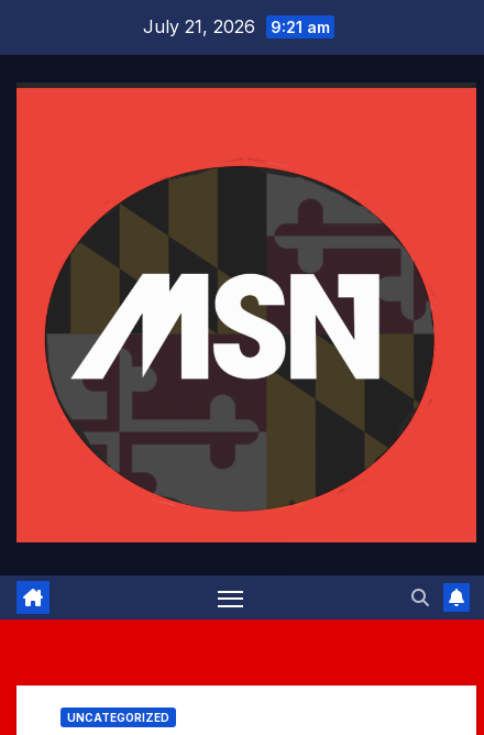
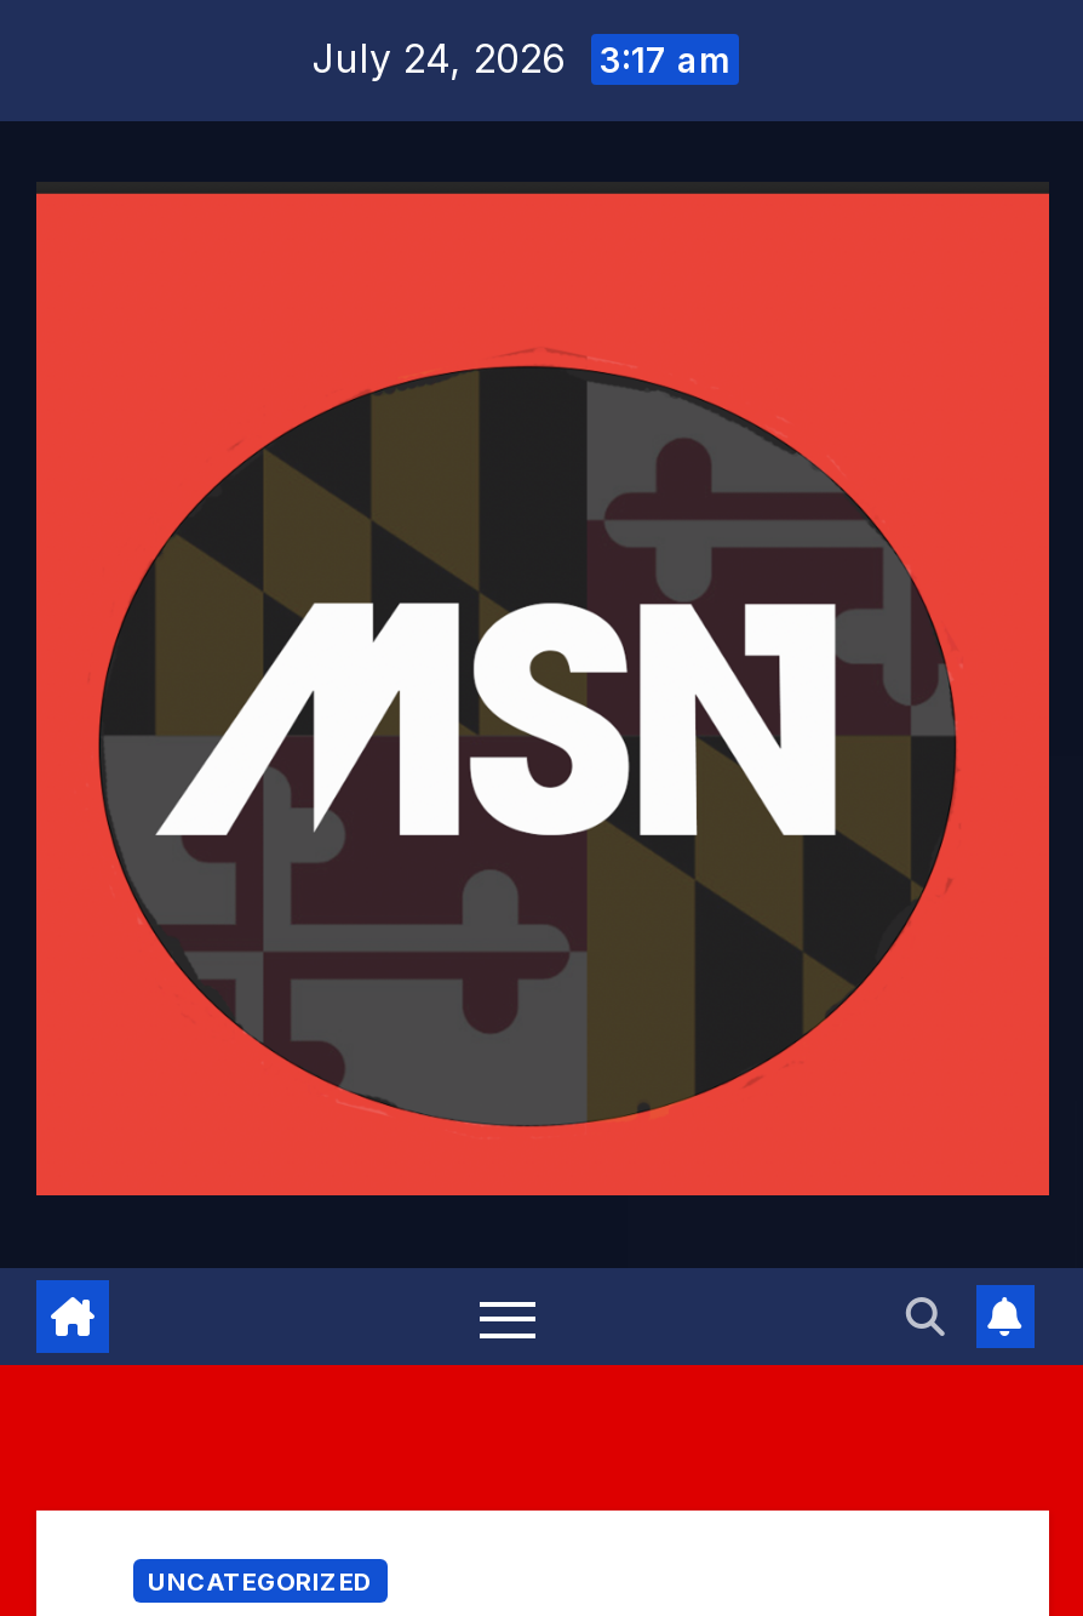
- July 21, 2026 9:21 am
+ July 24, 2026 3:17 am
